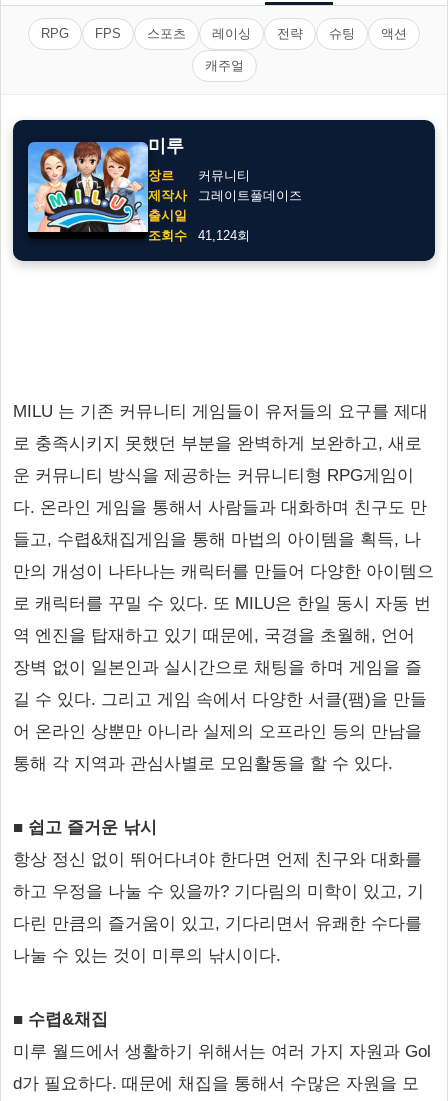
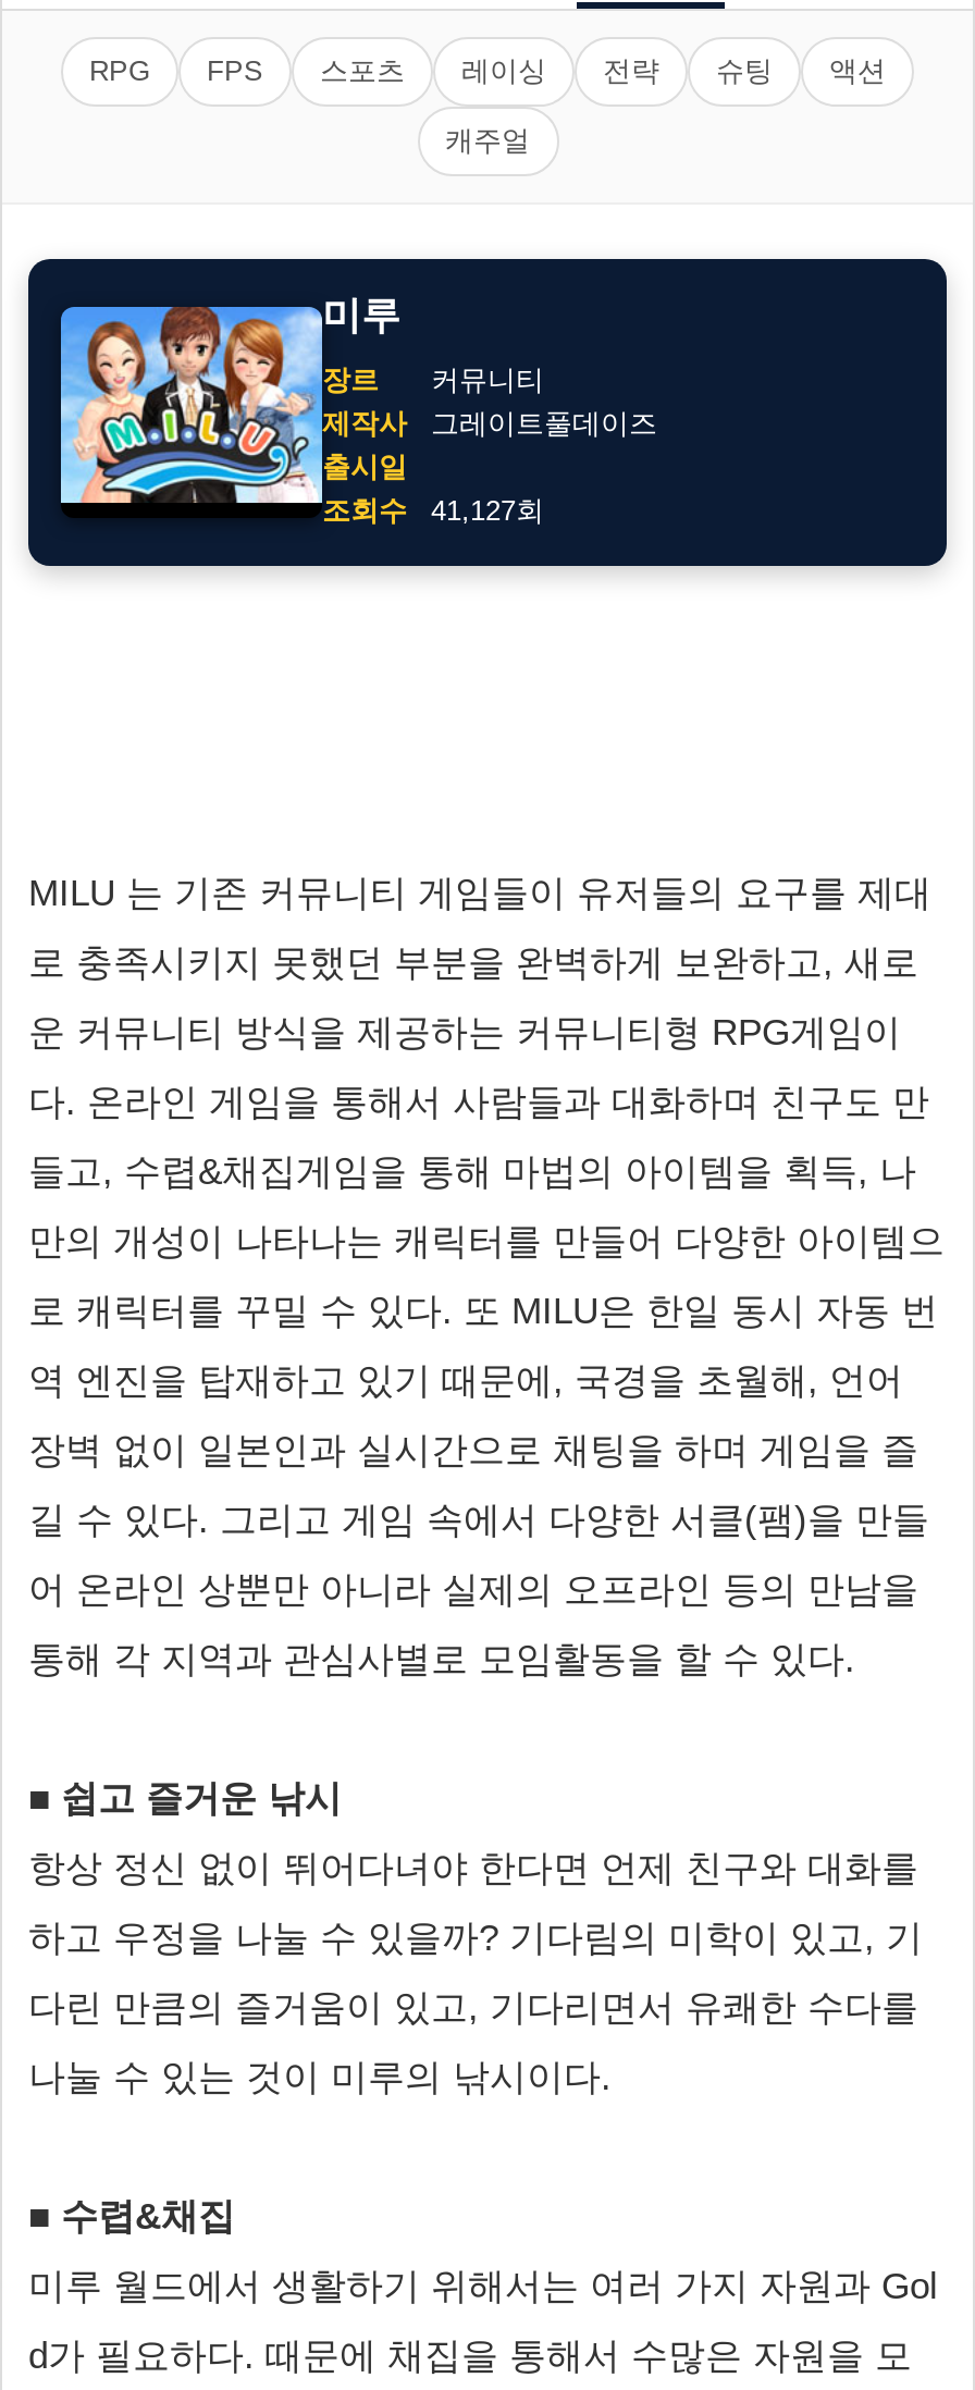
- 조회수 41,124회
+ 조회수 41,127회
